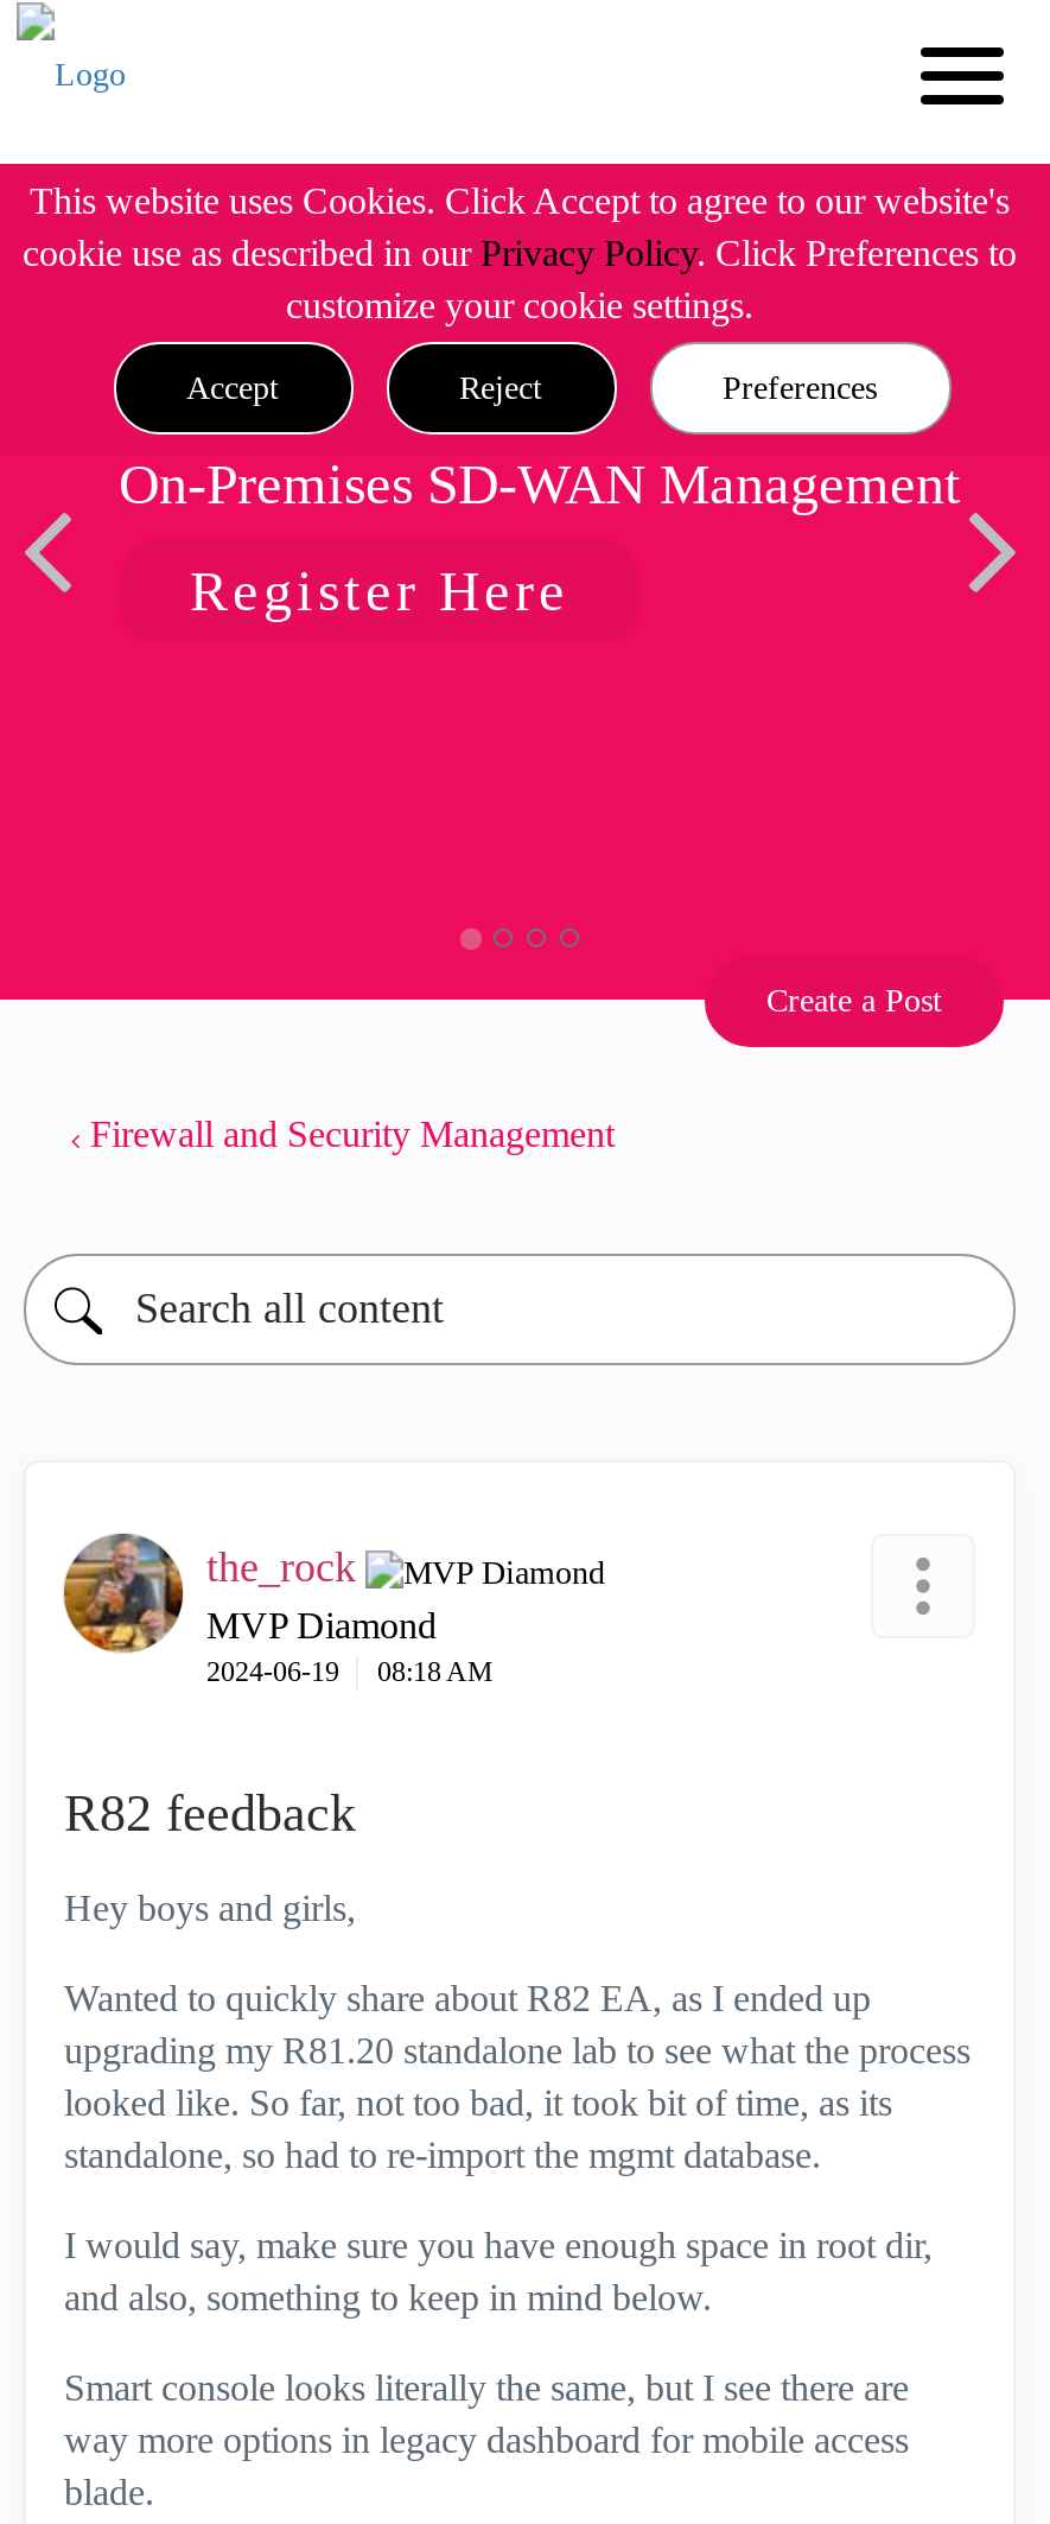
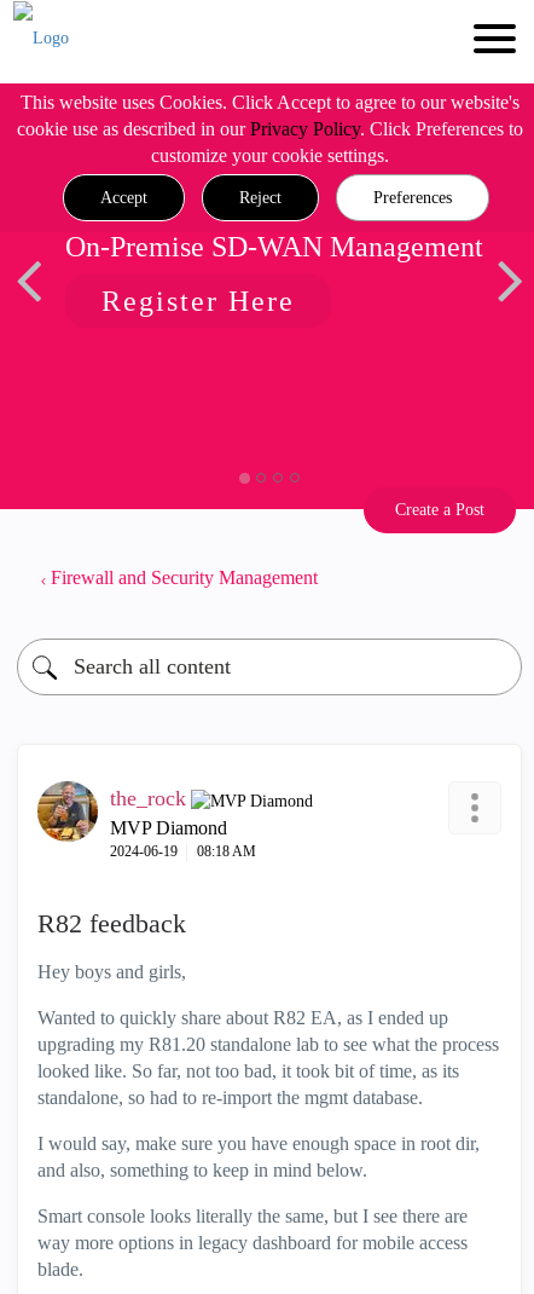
- On-Premises SD-WAN Management
+ On-Premise SD-WAN Management
